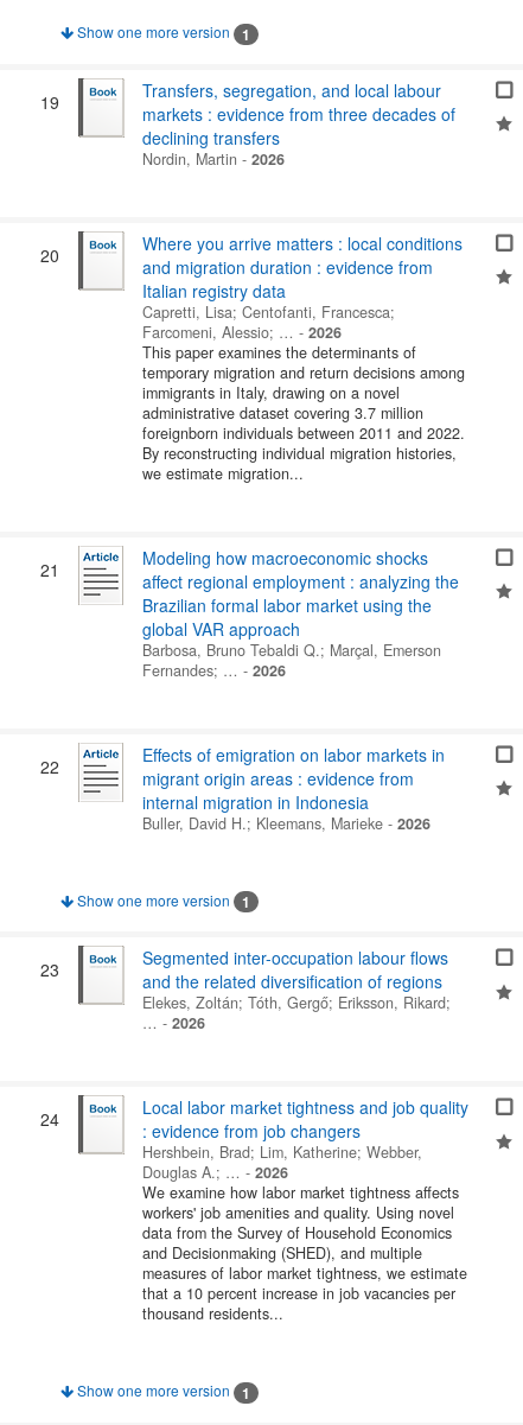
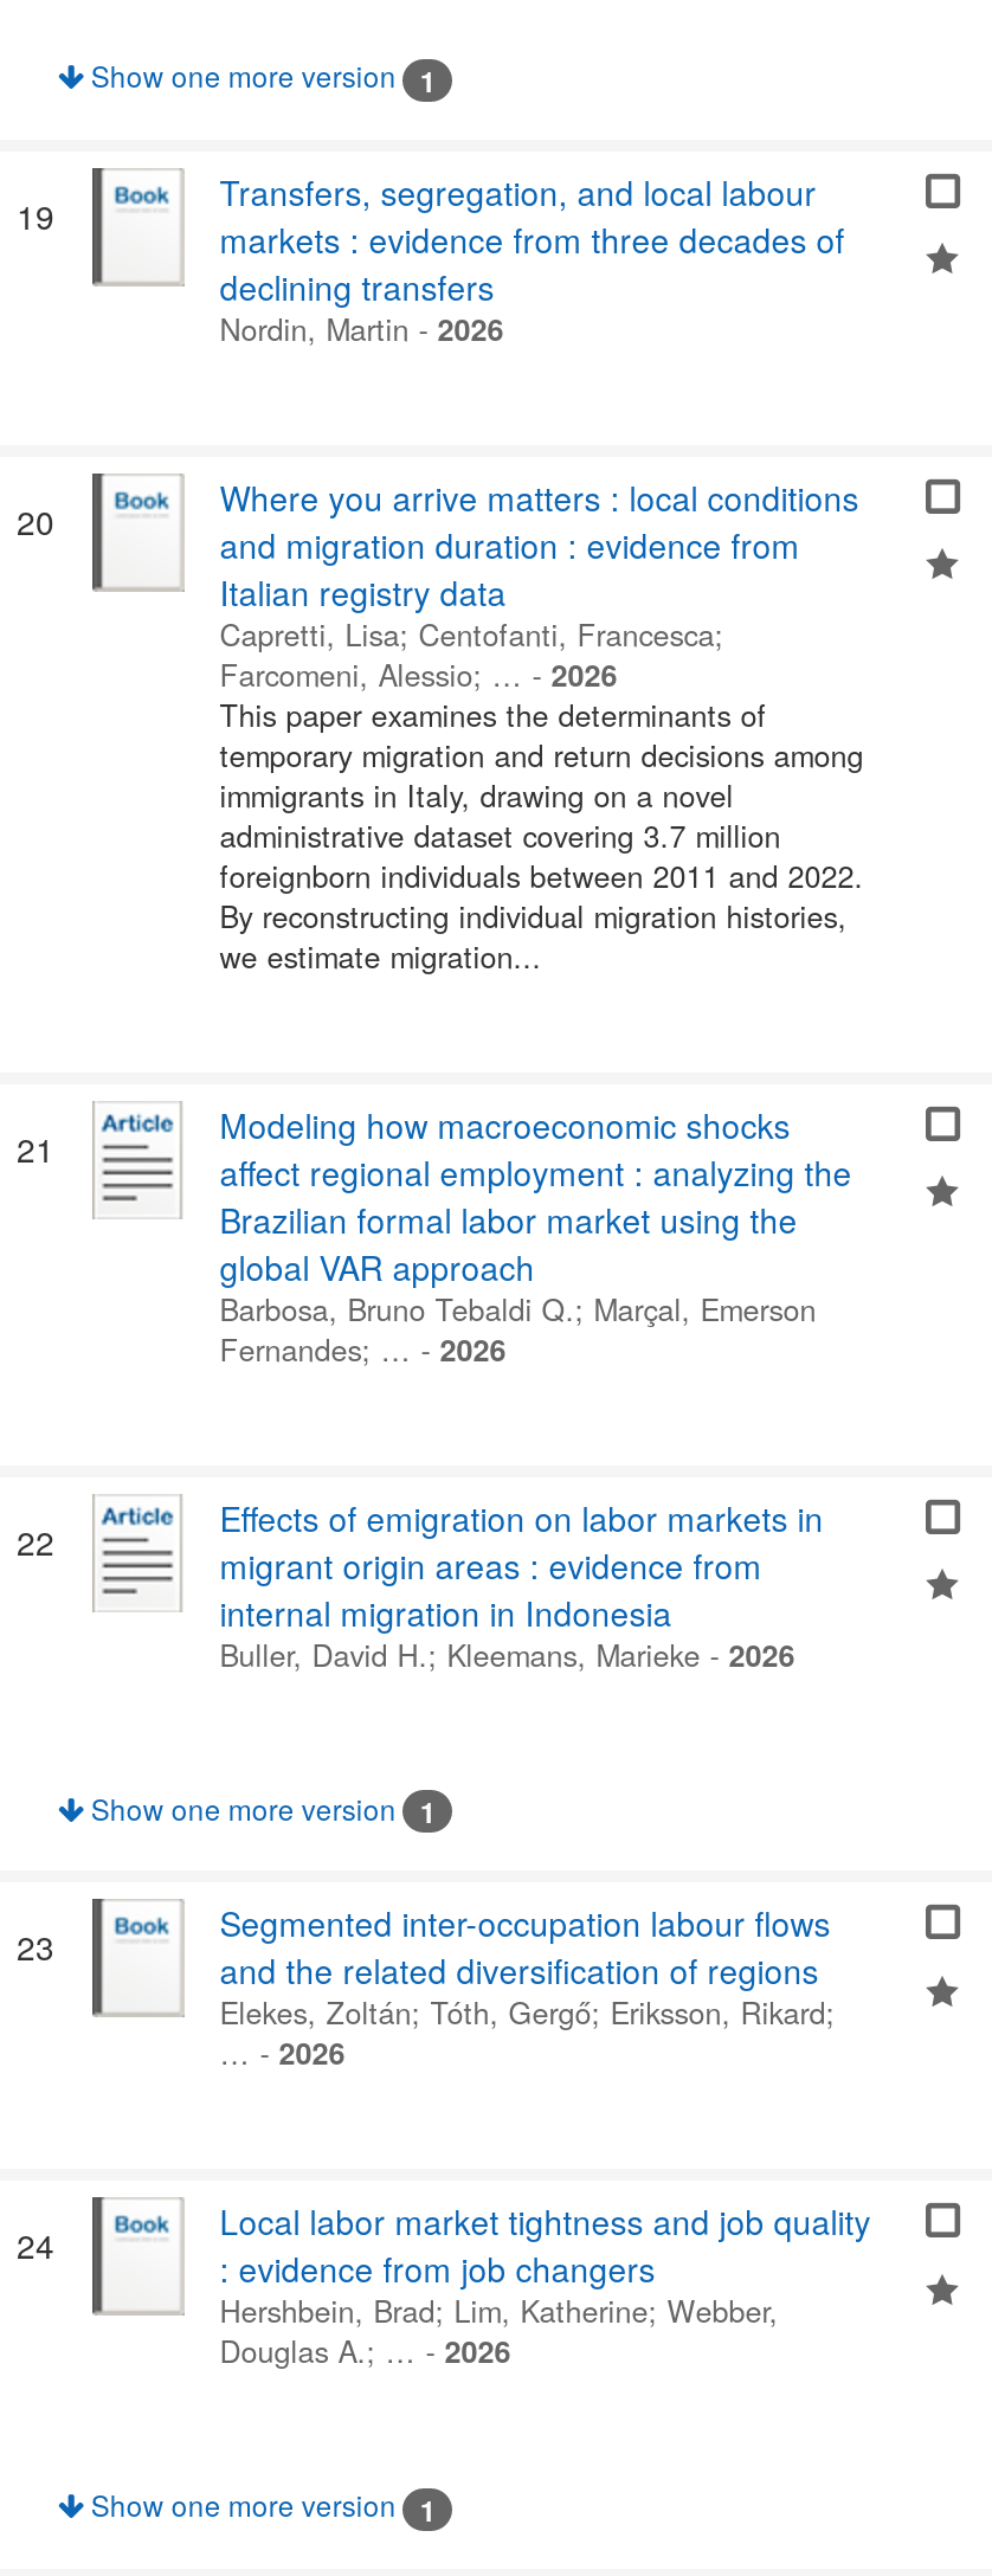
- We examine how labor market tightness affects
- workers' job amenities and quality. Using novel
- data from the Survey of Household Economics
- and Decisionmaking (SHED), and multiple
- measures of labor market tightness, we estimate
- that a 10 percent increase in job vacancies per
- thousand residents...
